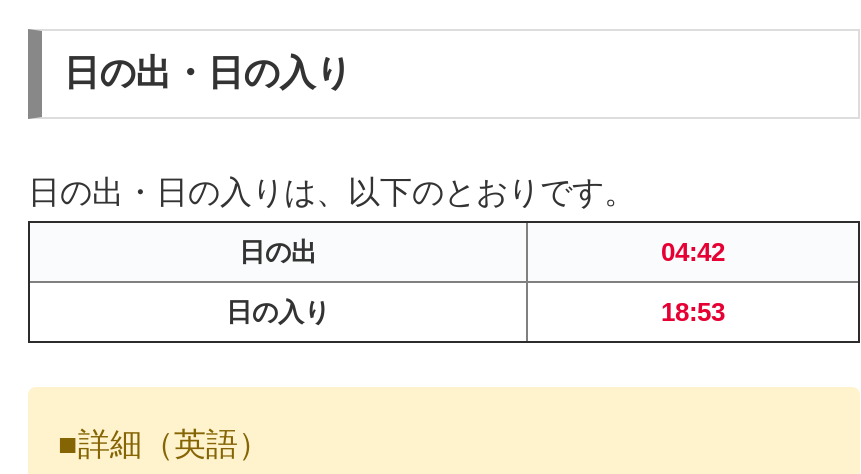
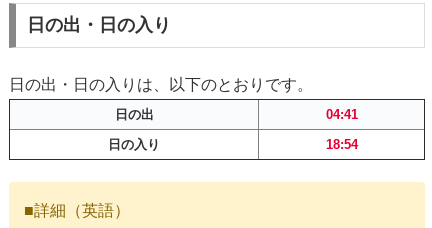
- 04:42
+ 04:41

- 18:53
+ 18:54
